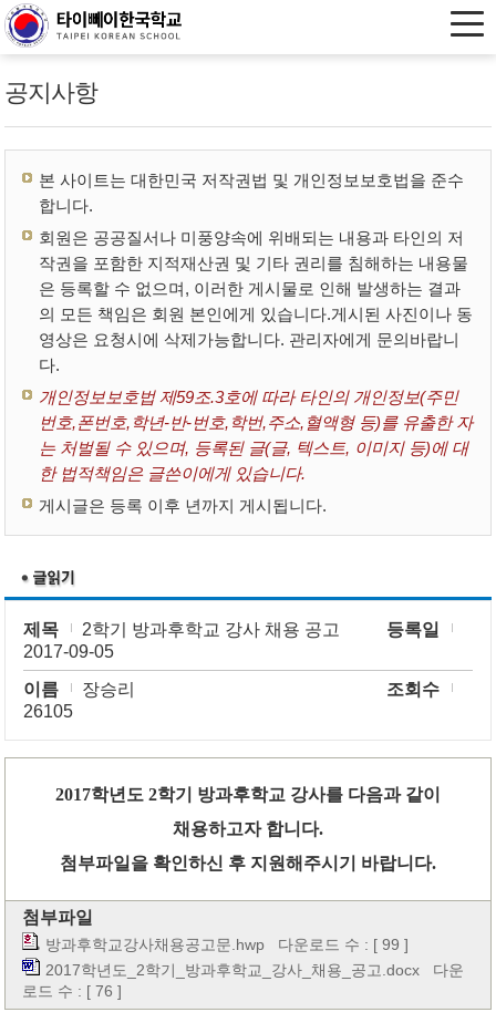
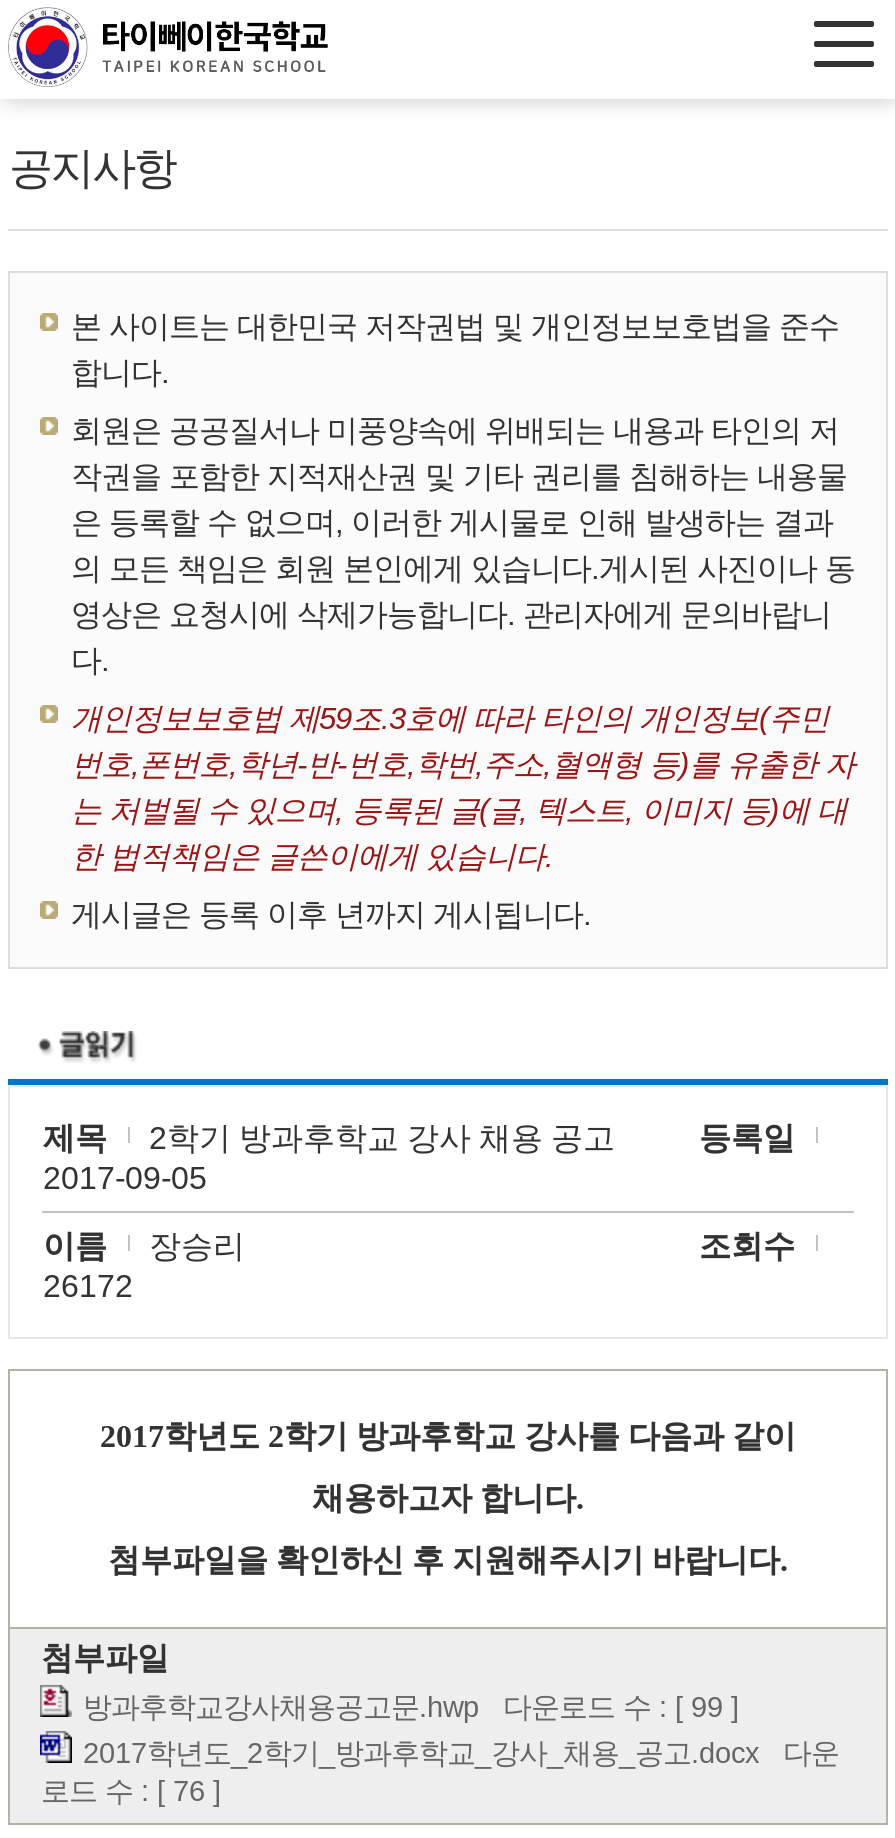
- 26105
+ 26172
